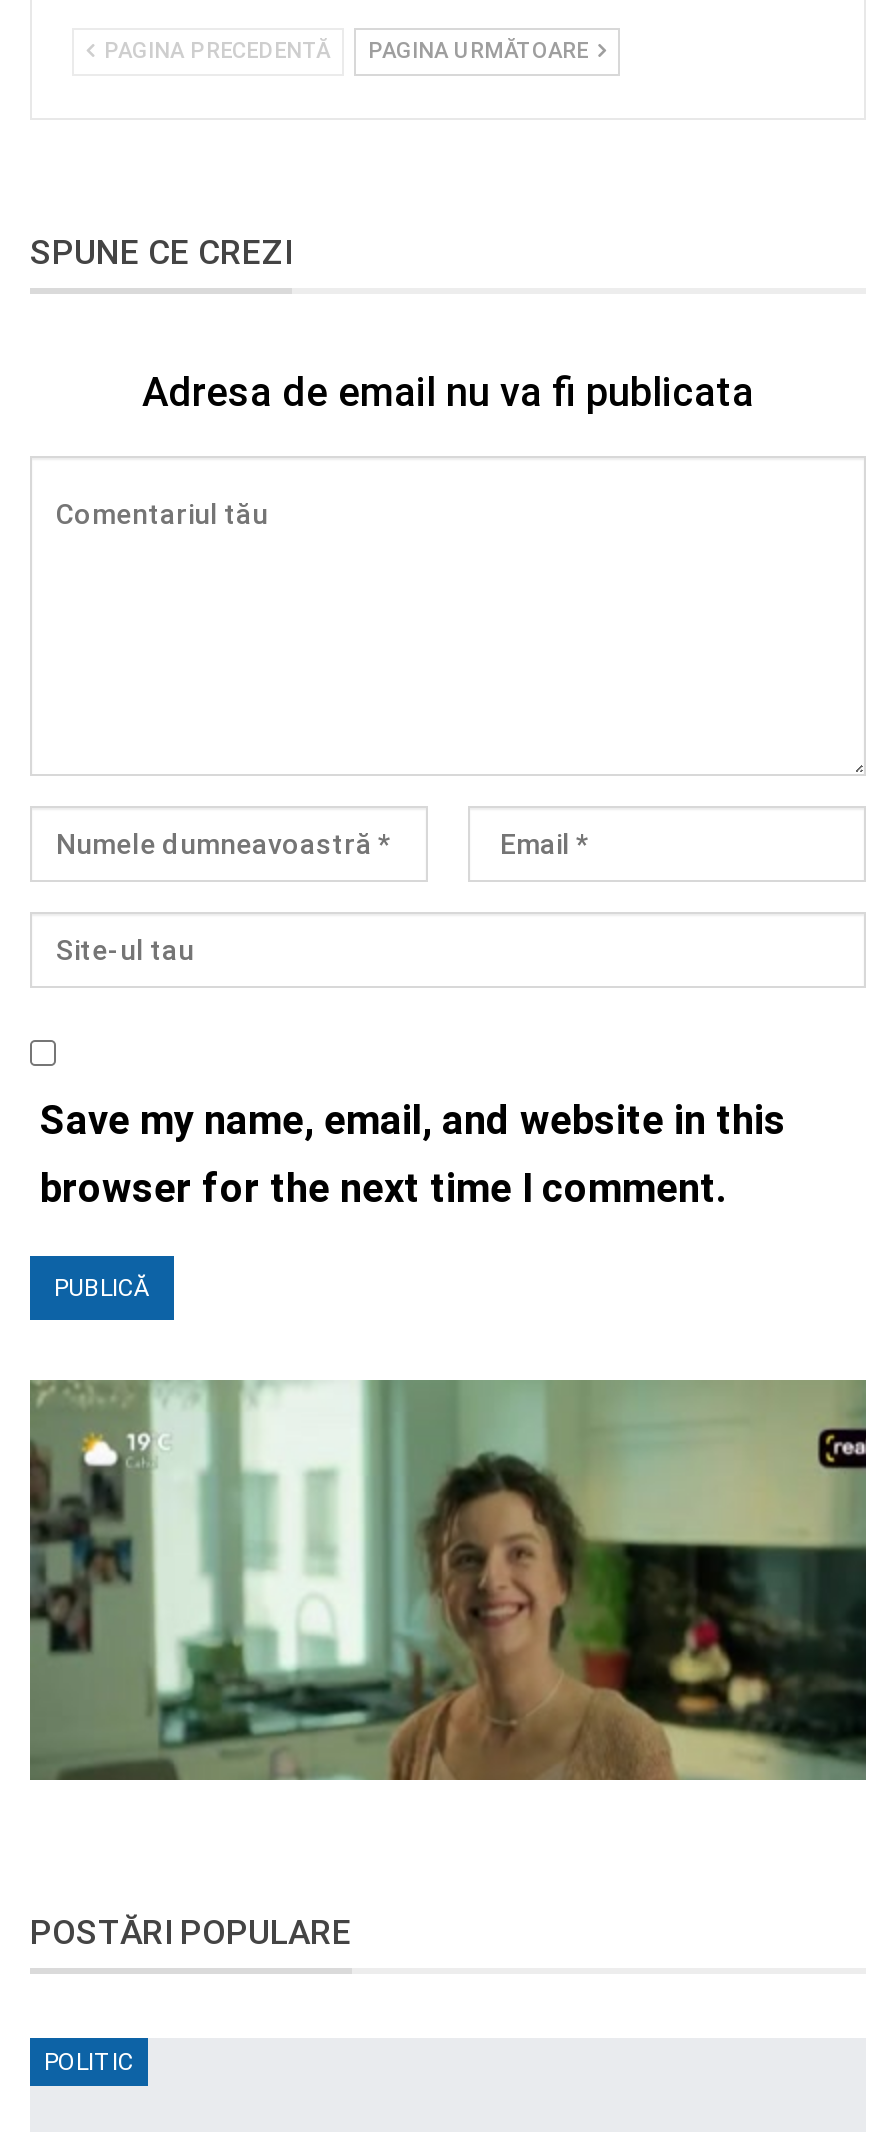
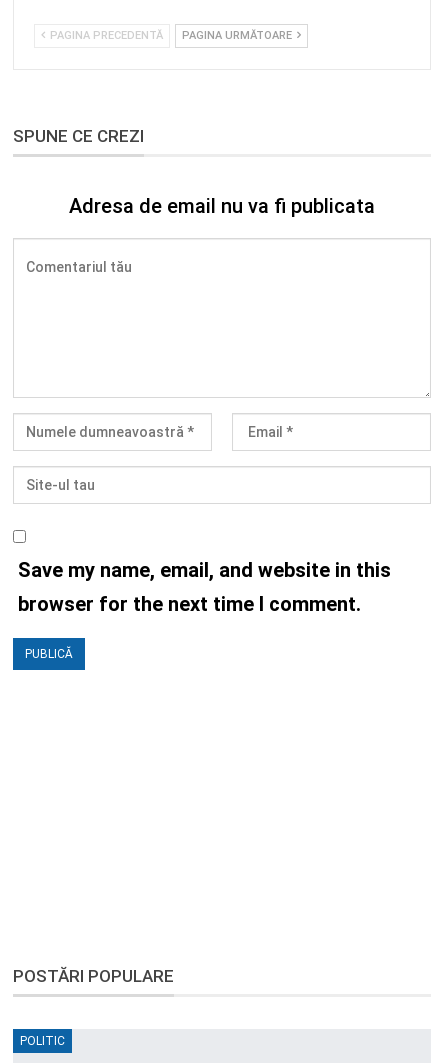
- [image]
